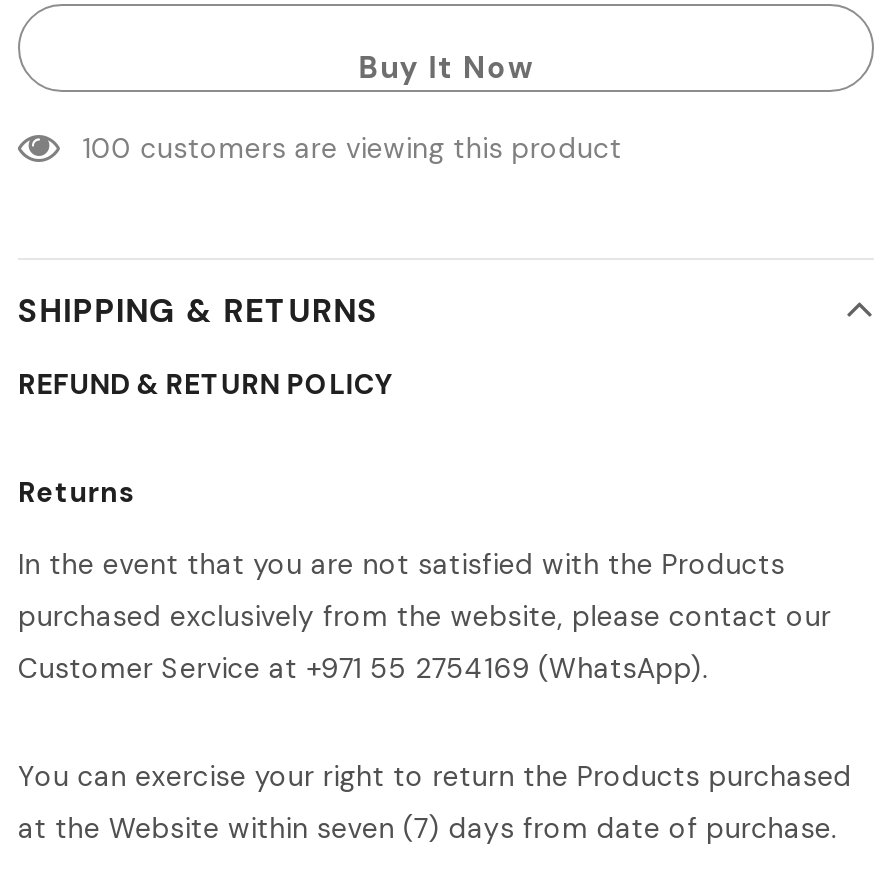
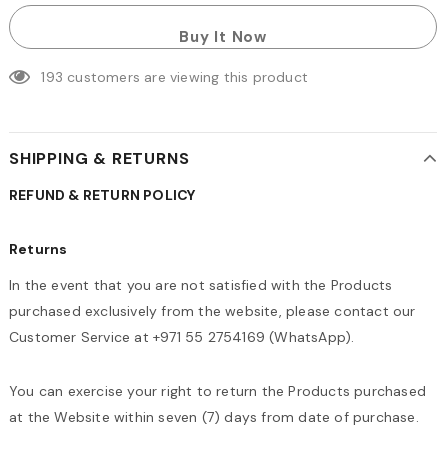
- 100 customers are viewing this product
+ 193 customers are viewing this product
